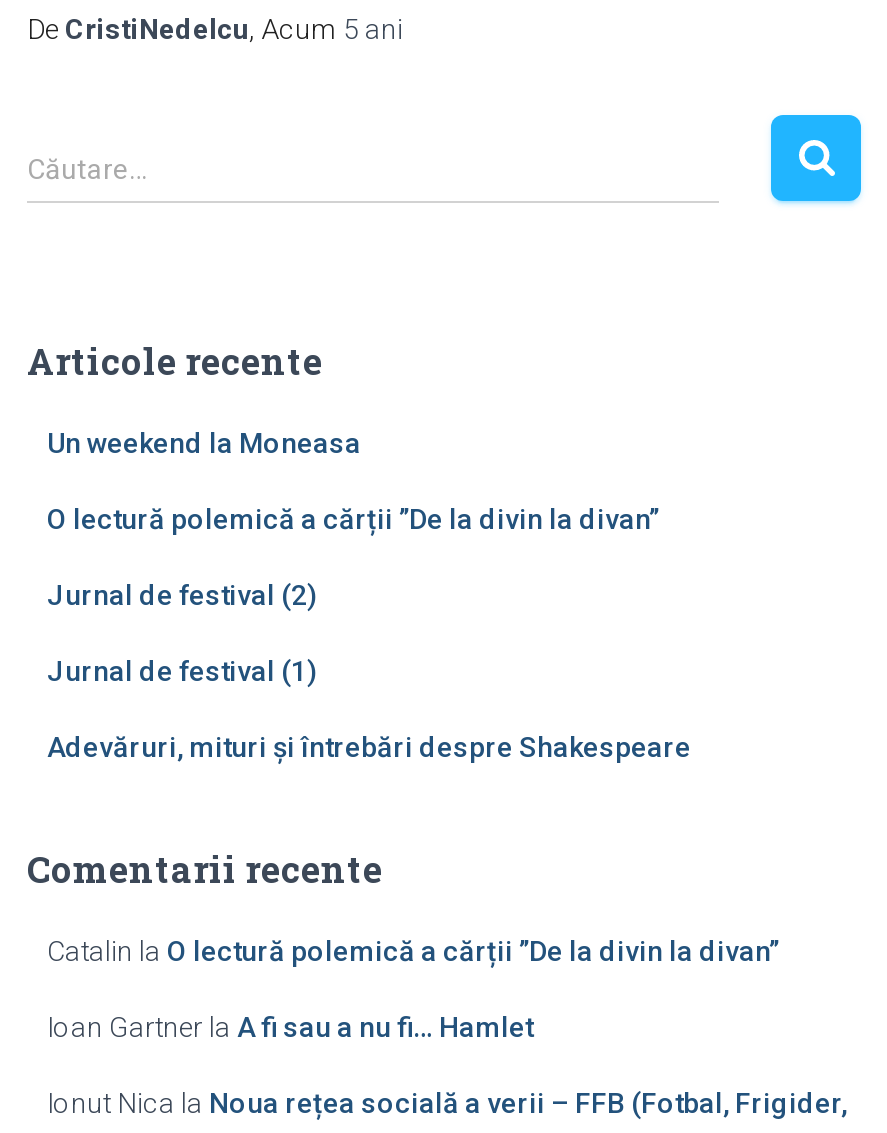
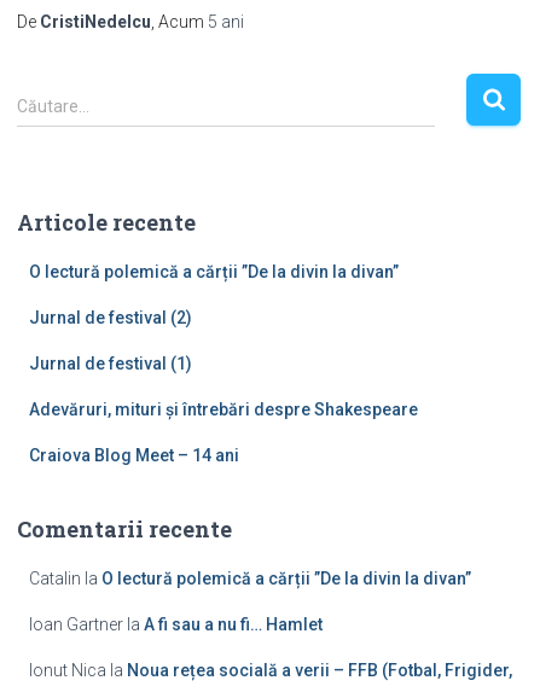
- Un weekend la Moneasa

moved up: O lectură polemică a cărții ”De la divin la divan” | Jurnal de festival (2) | Jurnal de festival (1) | Adevăruri, mituri și întrebări despre Shakespeare

+ Craiova Blog Meet – 14 ani
